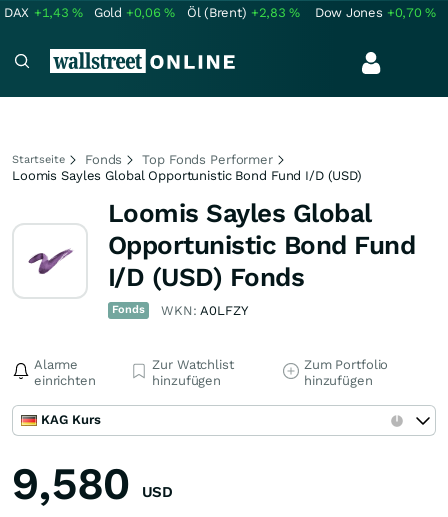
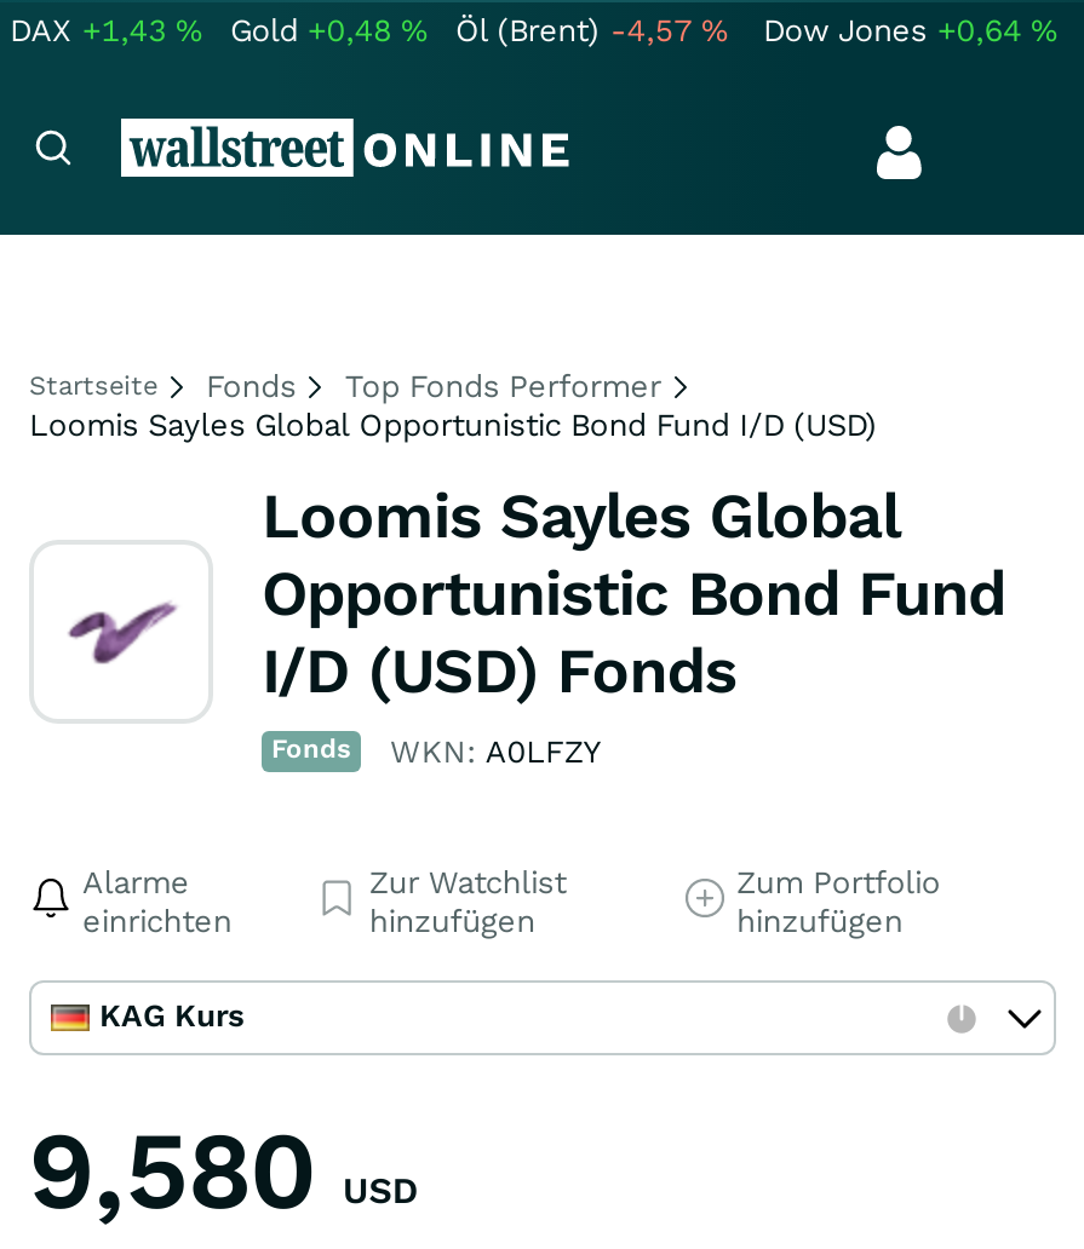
- Gold +0,06%
+ Gold +0,48%

- Öl (Brent) +2,83%
+ Öl (Brent) -4,57%

- Dow Jones +0,70%
+ Dow Jones +0,64%
